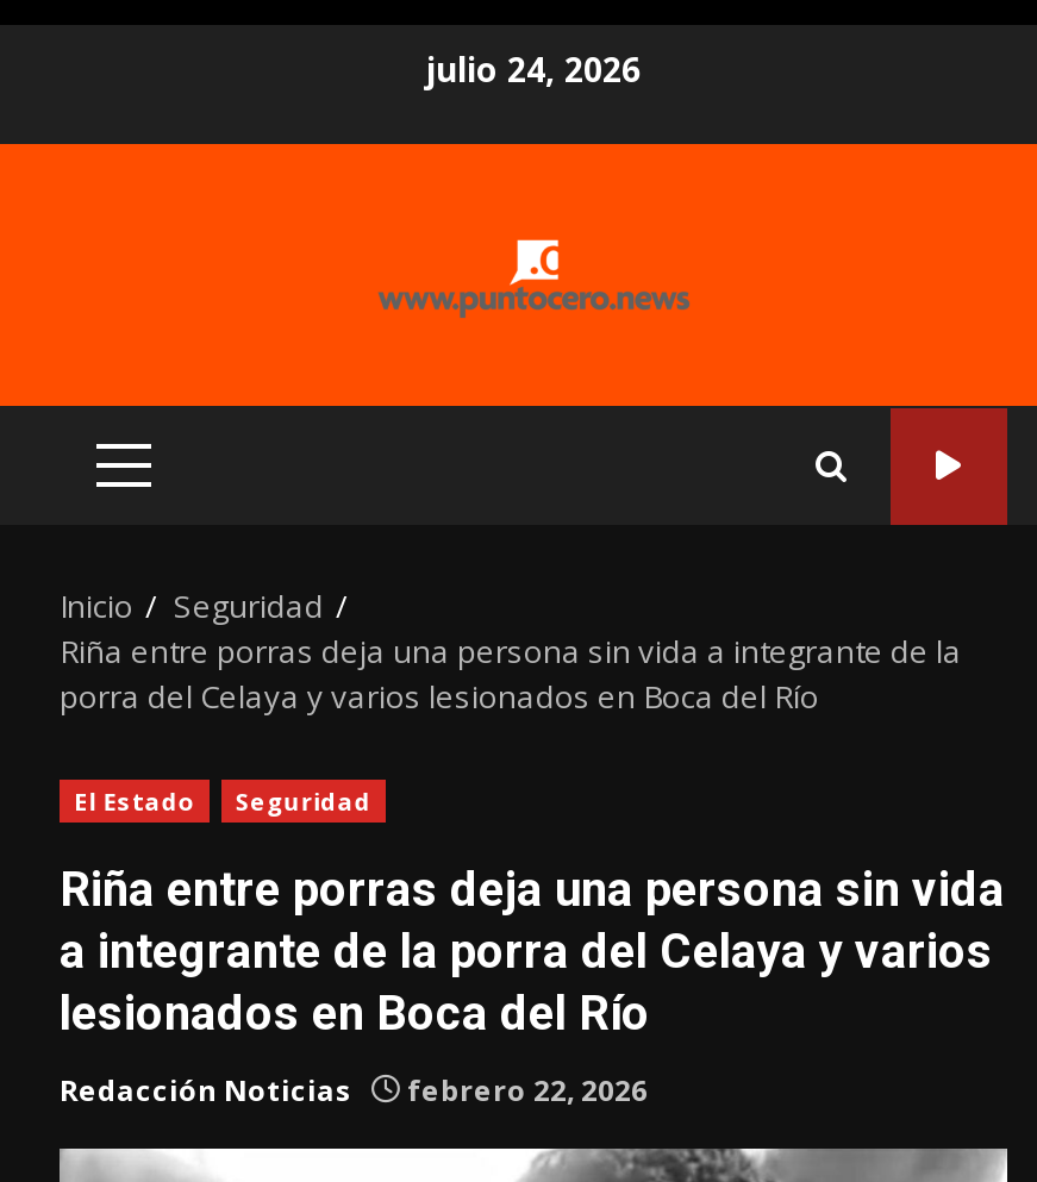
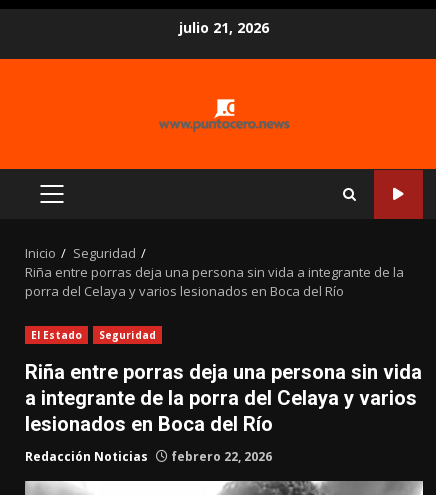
- julio 24, 2026
+ julio 21, 2026
